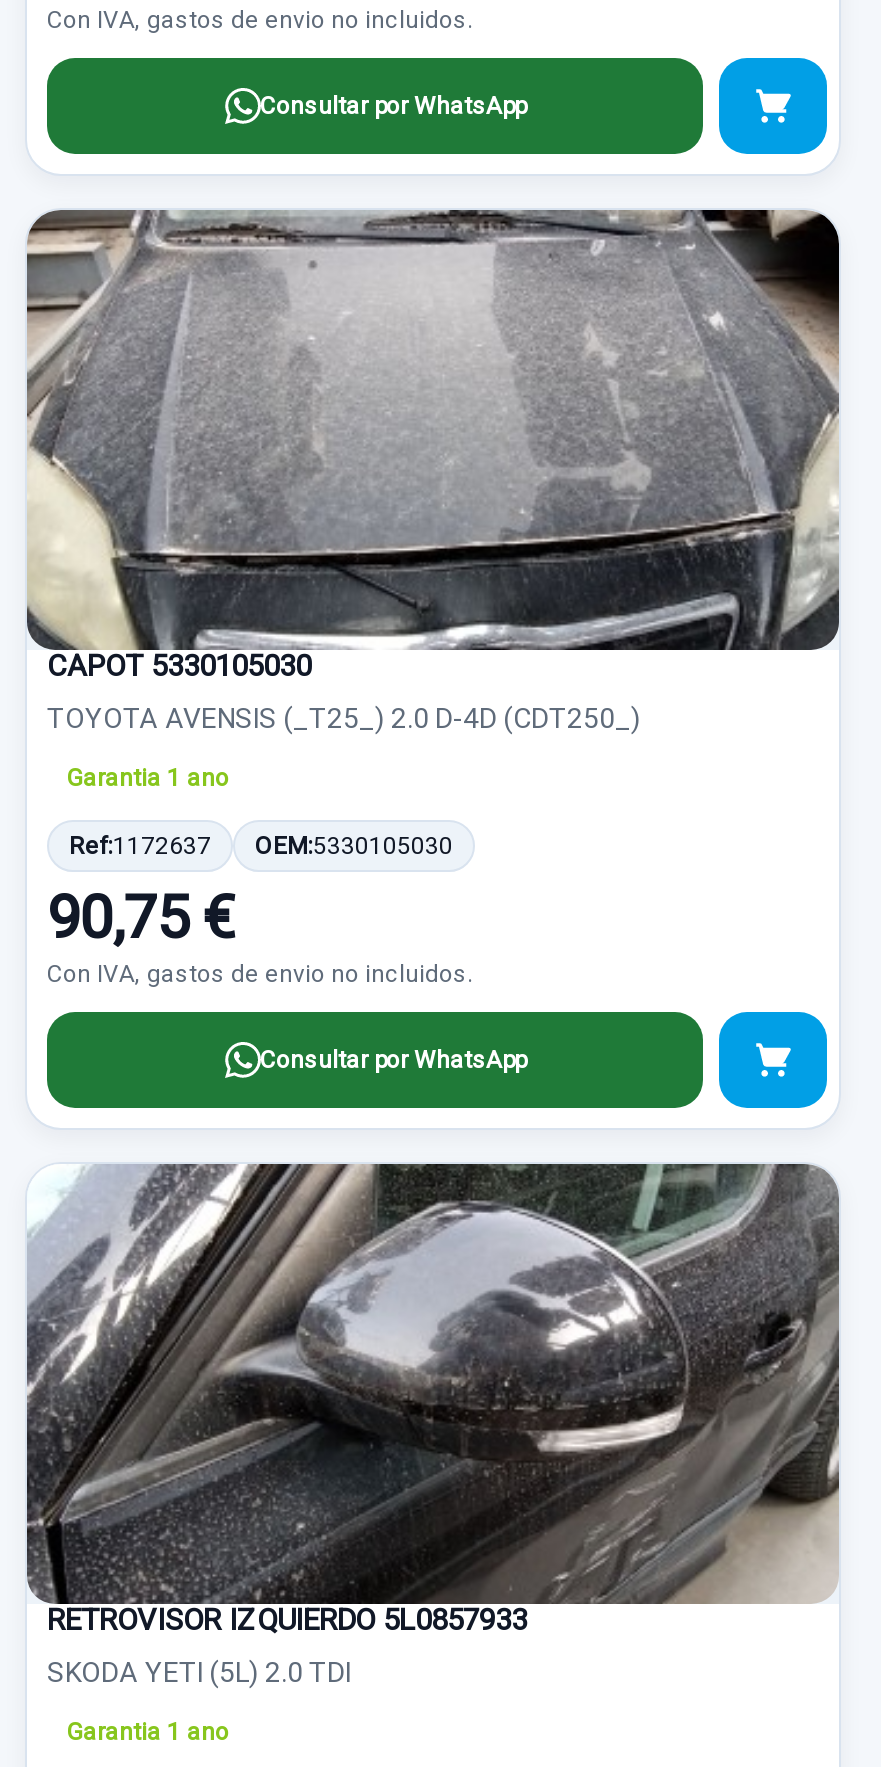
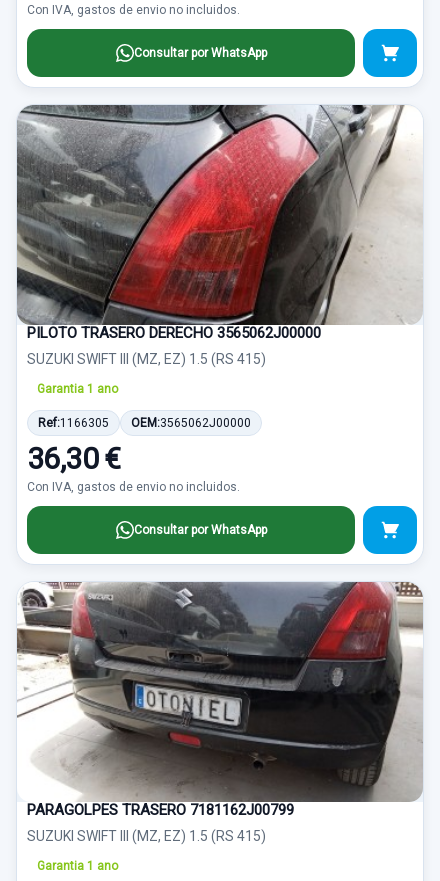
- [image]
- CAPOT 5330105030
+ [image]
+ PILOTO TRASERO DERECHO 3565062J00000

- TOYOTA AVENSIS (_T25_) 2.0 D-4D (CDT250_)
+ SUZUKI SWIFT III (MZ, EZ) 1.5 (RS 415)

- Ref:1172637
+ Ref:1166305

- OEM:5330105030
+ OEM:3565062J00000

- 90,75 €
+ 36,30 €

- [image]
- RETROVISOR IZQUIERDO 5L0857933
+ [image]
+ PARAGOLPES TRASERO 7181162J00799

- SKODA YETI (5L) 2.0 TDI
+ SUZUKI SWIFT III (MZ, EZ) 1.5 (RS 415)
